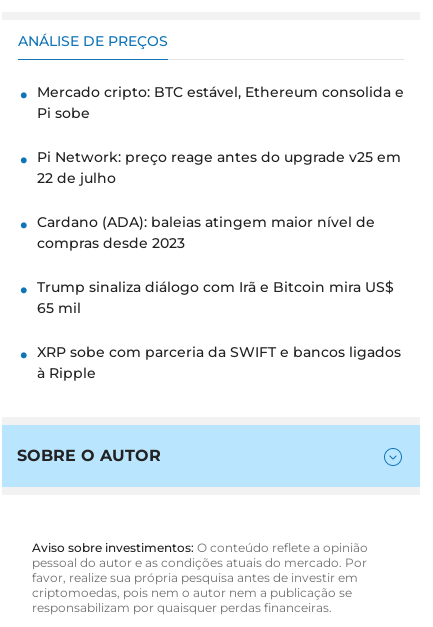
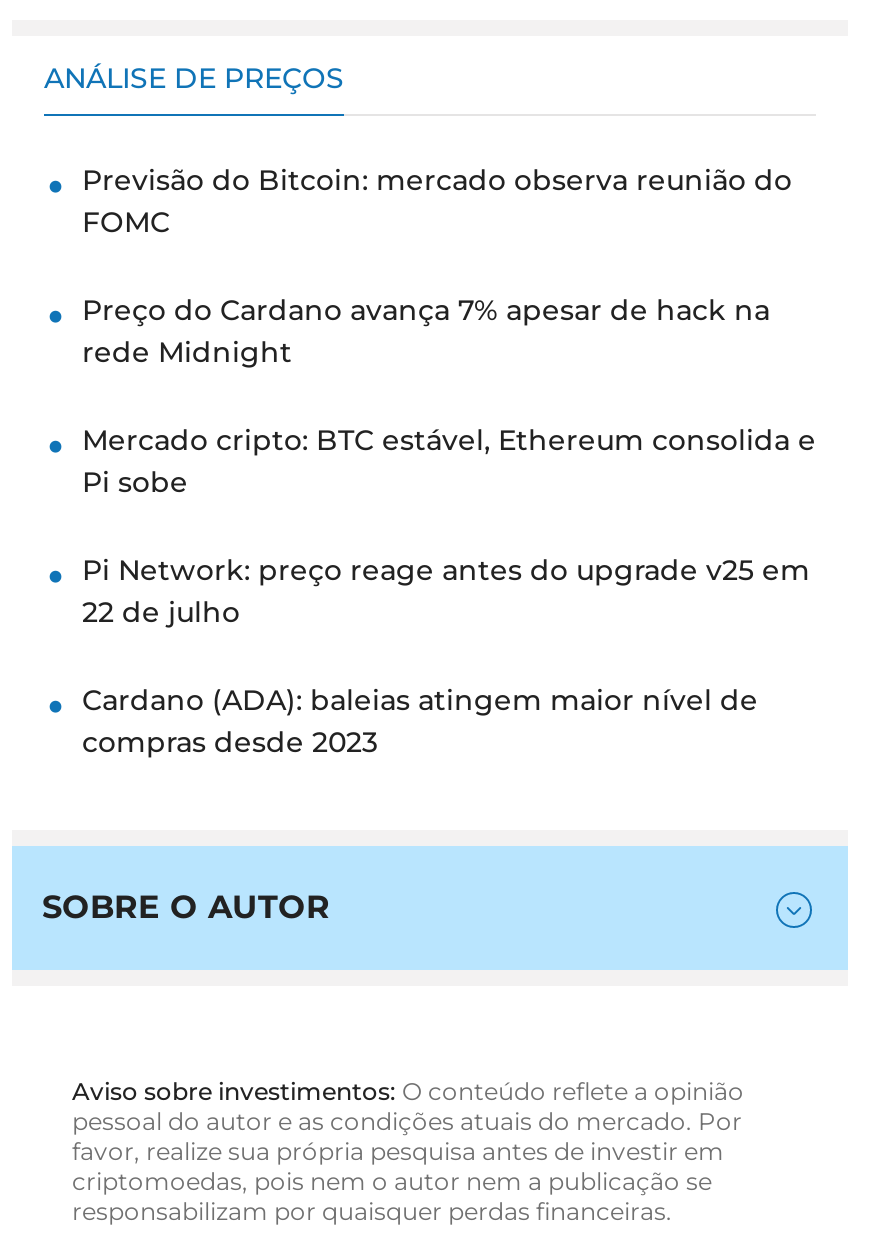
+ Previsão do Bitcoin: mercado observa reunião do
+ FOMC
+ Preço do Cardano avança 7% apesar de hack na
+ rede Midnight

moved down: Mercado cripto: BTC estável, Ethereum consolida e | Pi sobe | Pi Network: preço reage antes do upgrade v25 em | 22 de julho | Cardano (ADA): baleias atingem maior nível de | compras desde 2023

- Trump sinaliza diálogo com Irã e Bitcoin mira US$
- 65 mil
- XRP sobe com parceria da SWIFT e bancos ligados
- à Ripple
